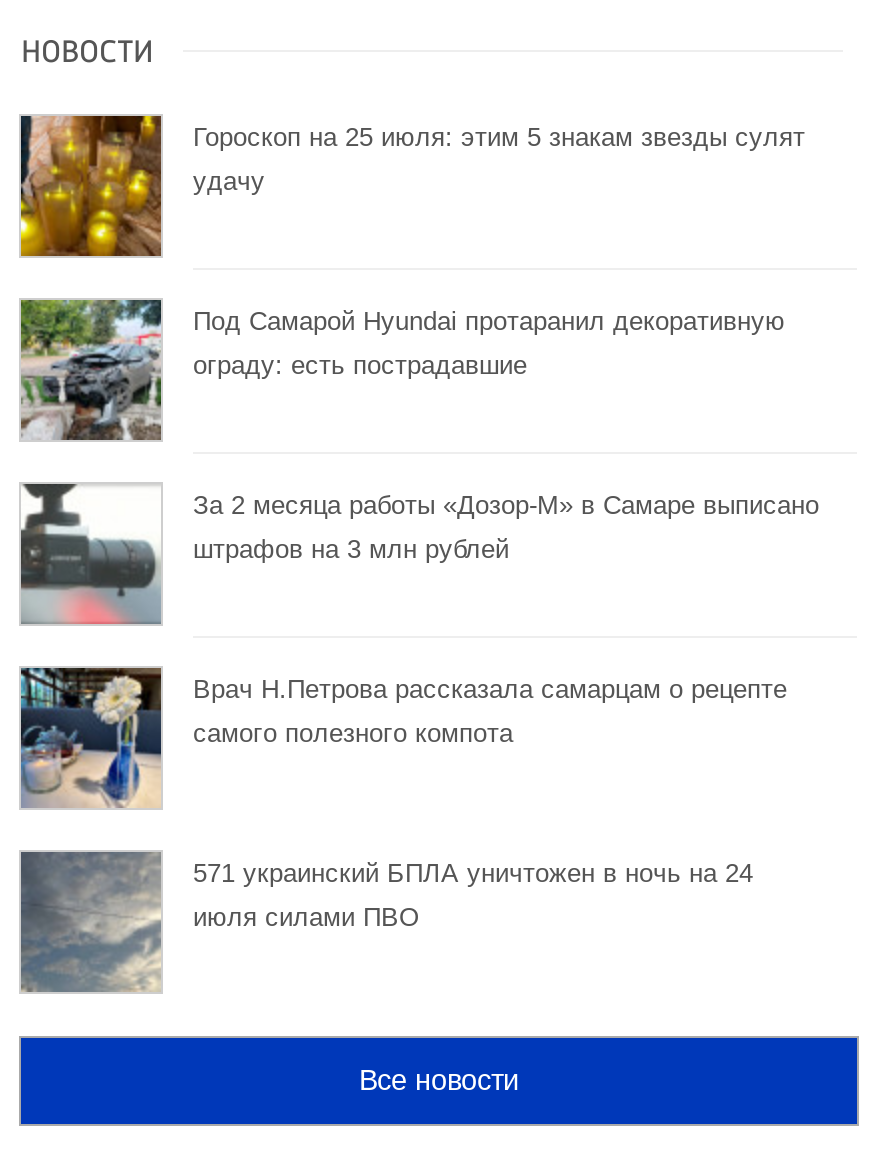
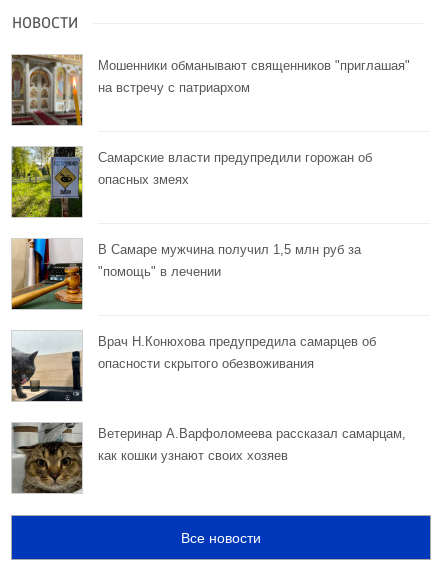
- [image]
- Гороскоп на 25 июля: этим 5 знакам звезды сулят
+ [image]
+ Мошенники обманывают священников "приглашая"

- удачу
+ на встречу с патриархом

- [image]
- Под Самарой Hyundai протаранил декоративную
+ [image]
+ Самарские власти предупредили горожан об

- ограду: есть пострадавшие
+ опасных змеях

- [image]
- За 2 месяца работы «Дозор-М» в Самаре выписано
+ [image]
+ В Самаре мужчина получил 1,5 млн руб за

- штрафов на 3 млн рублей
+ "помощь" в лечении

- [image]
- Врач Н.Петрова рассказала самарцам о рецепте
+ [image]
+ Врач Н.Конюхова предупредила самарцев об

- самого полезного компота
+ опасности скрытого обезвоживания

- [image]
- 571 украинский БПЛА уничтожен в ночь на 24
+ [image]
+ Ветеринар А.Варфоломеева рассказал самарцам,

- июля силами ПВО
+ как кошки узнают своих хозяев
